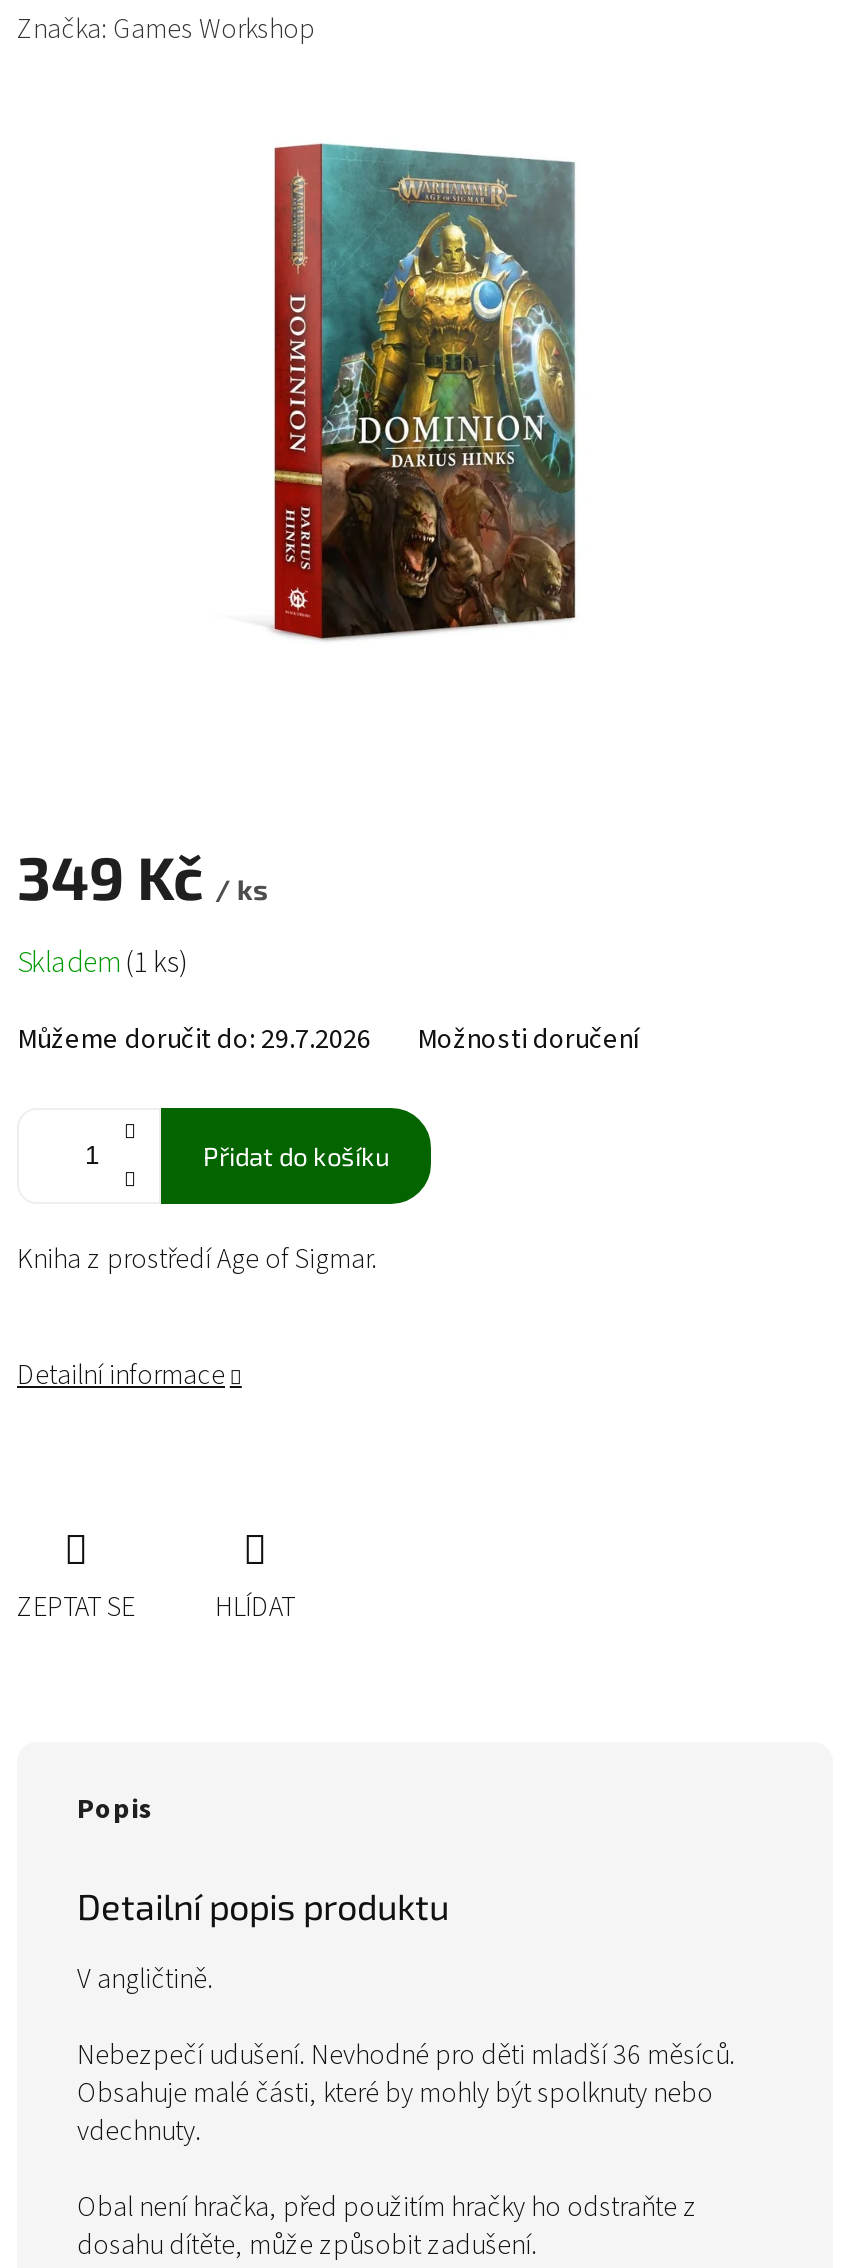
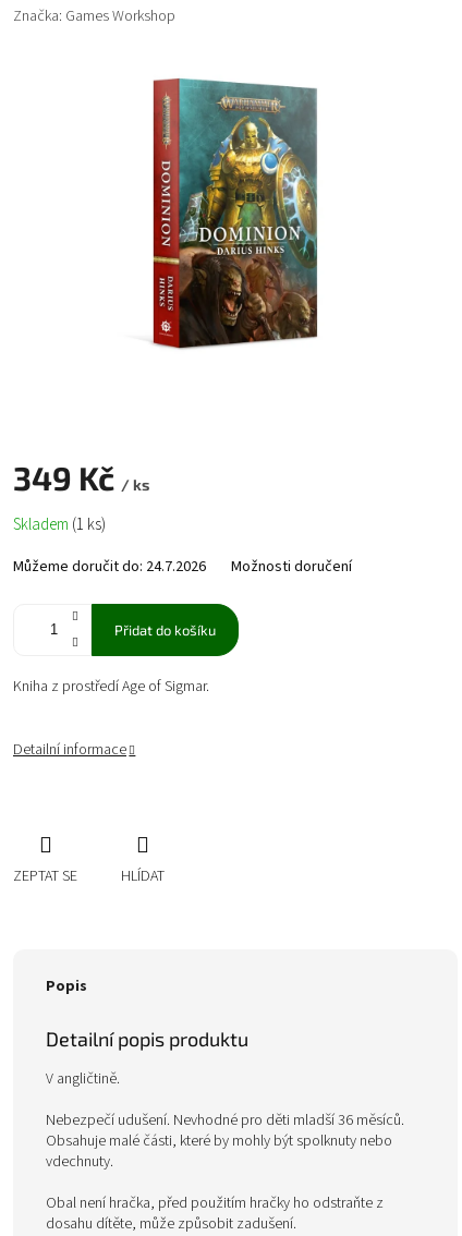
- Můžeme doručit do: 29.7.2026
+ Můžeme doručit do: 24.7.2026
